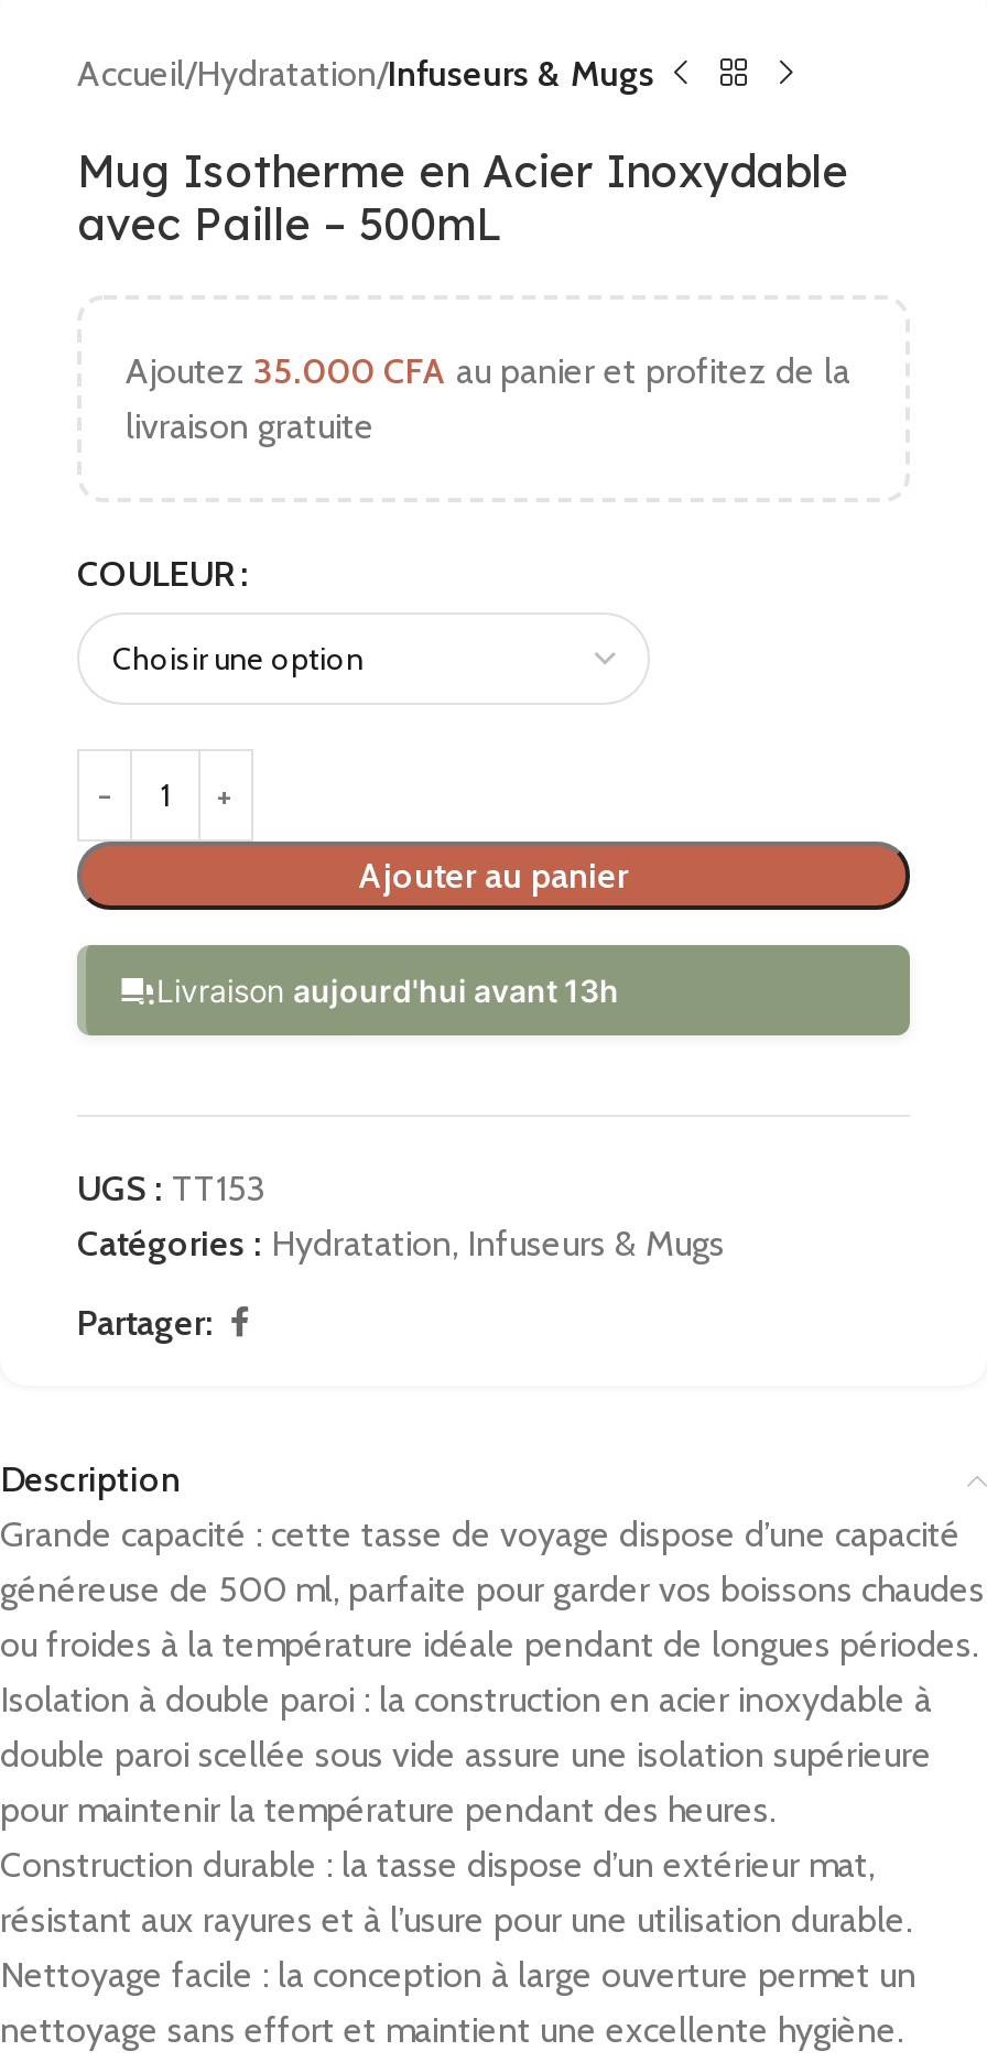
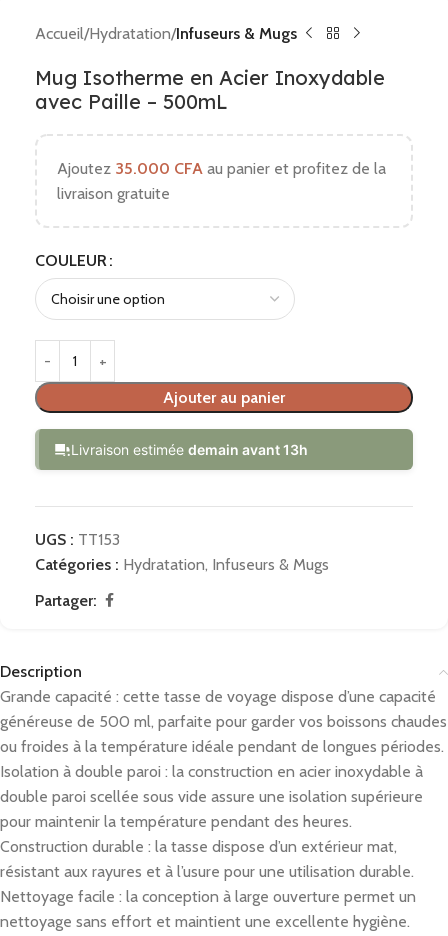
- Livraison aujourd'hui avant 13h
+ Livraison estimée demain avant 13h
